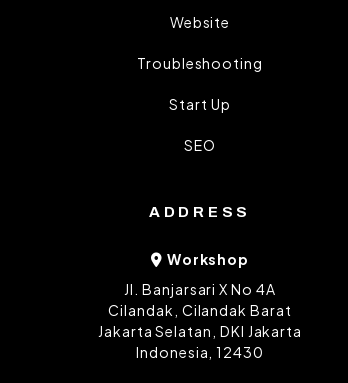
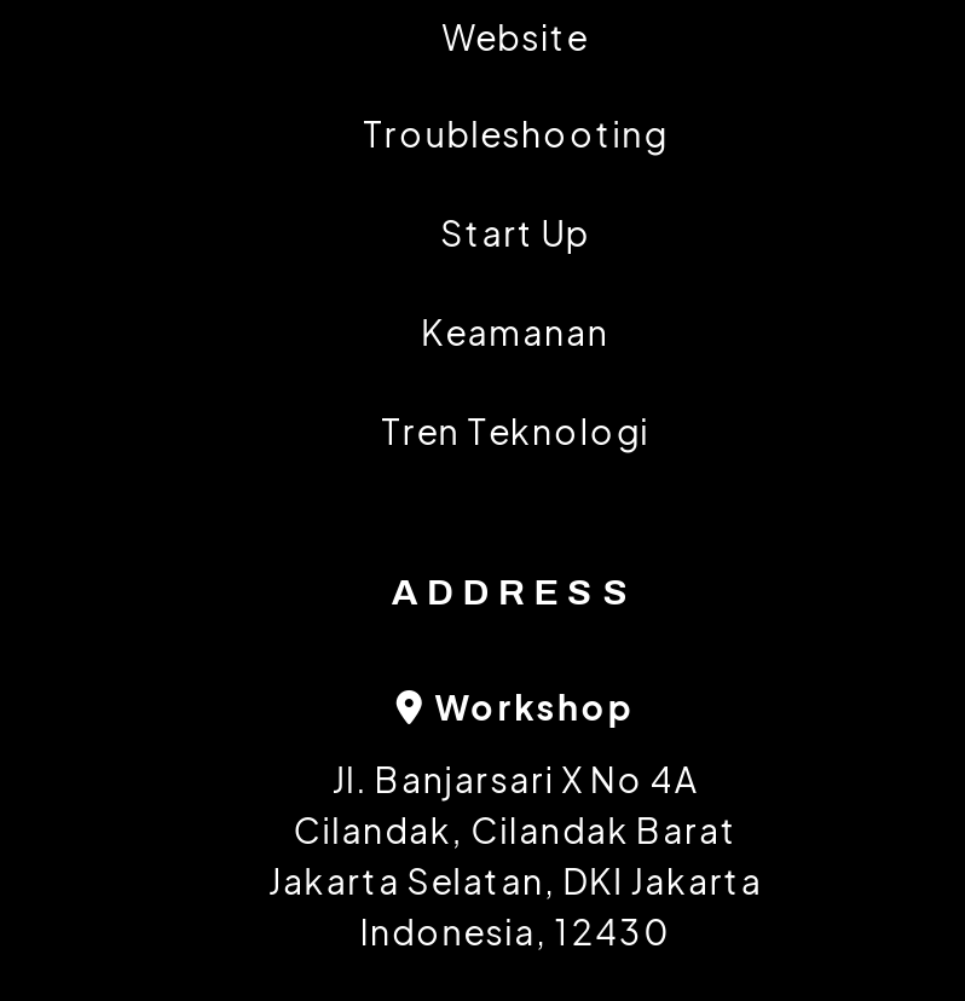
- SEO
+ Keamanan
+ Tren Teknologi
